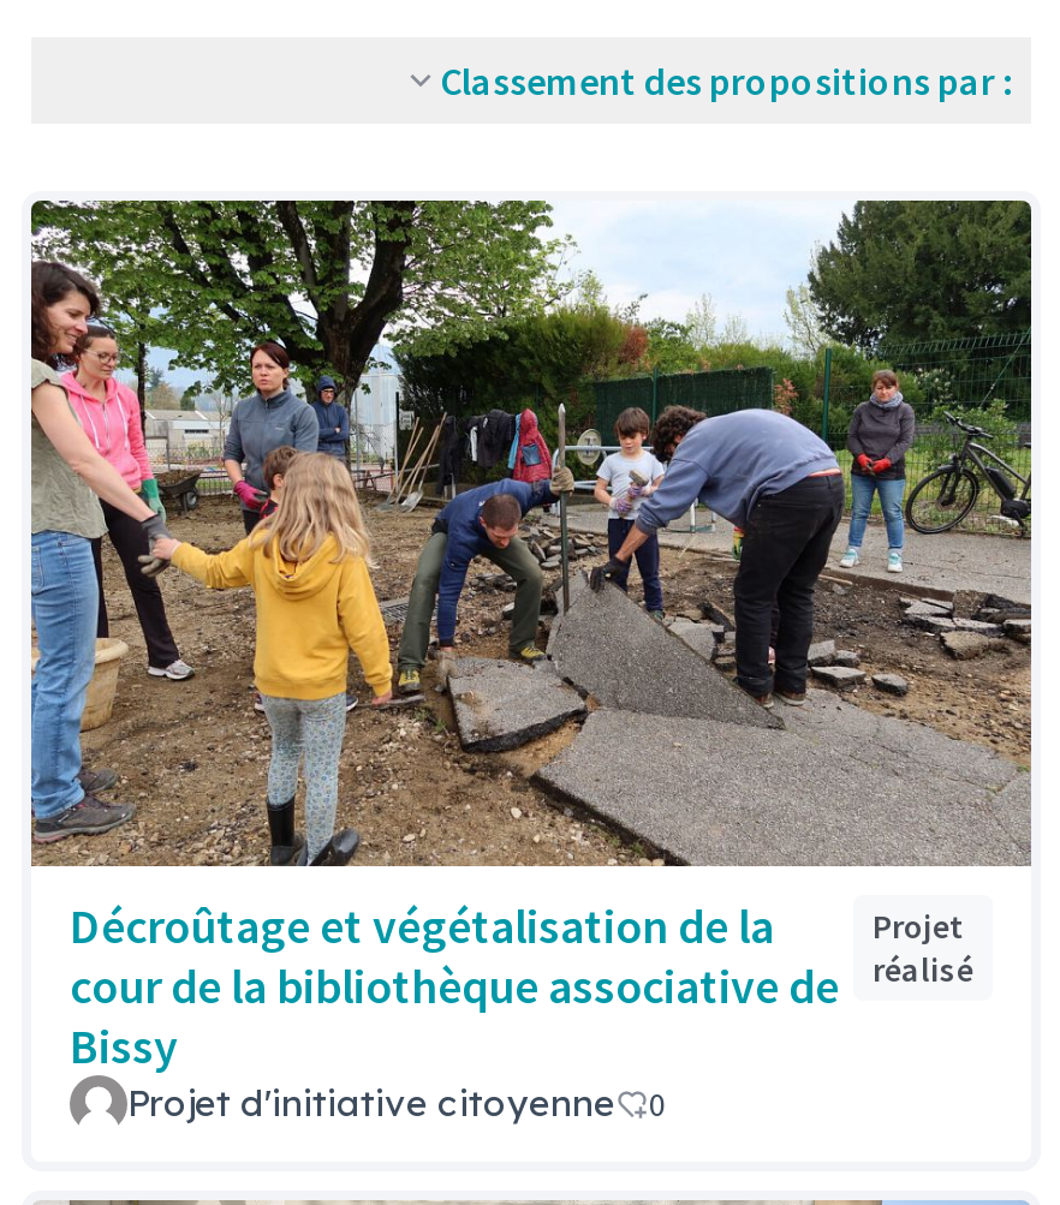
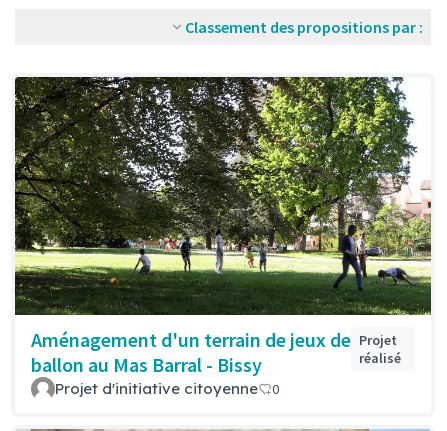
- [image]
- Décroûtage et végétalisation de la
- cour de la bibliothèque associative de
- Bissy
+ [image]
+ Aménagement d'un terrain de jeux de
+ ballon au Mas Barral - Bissy
